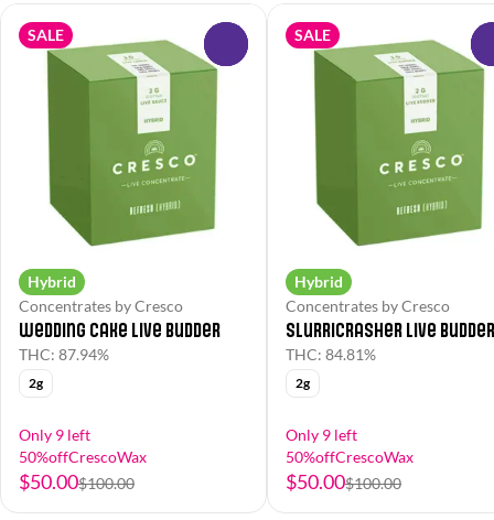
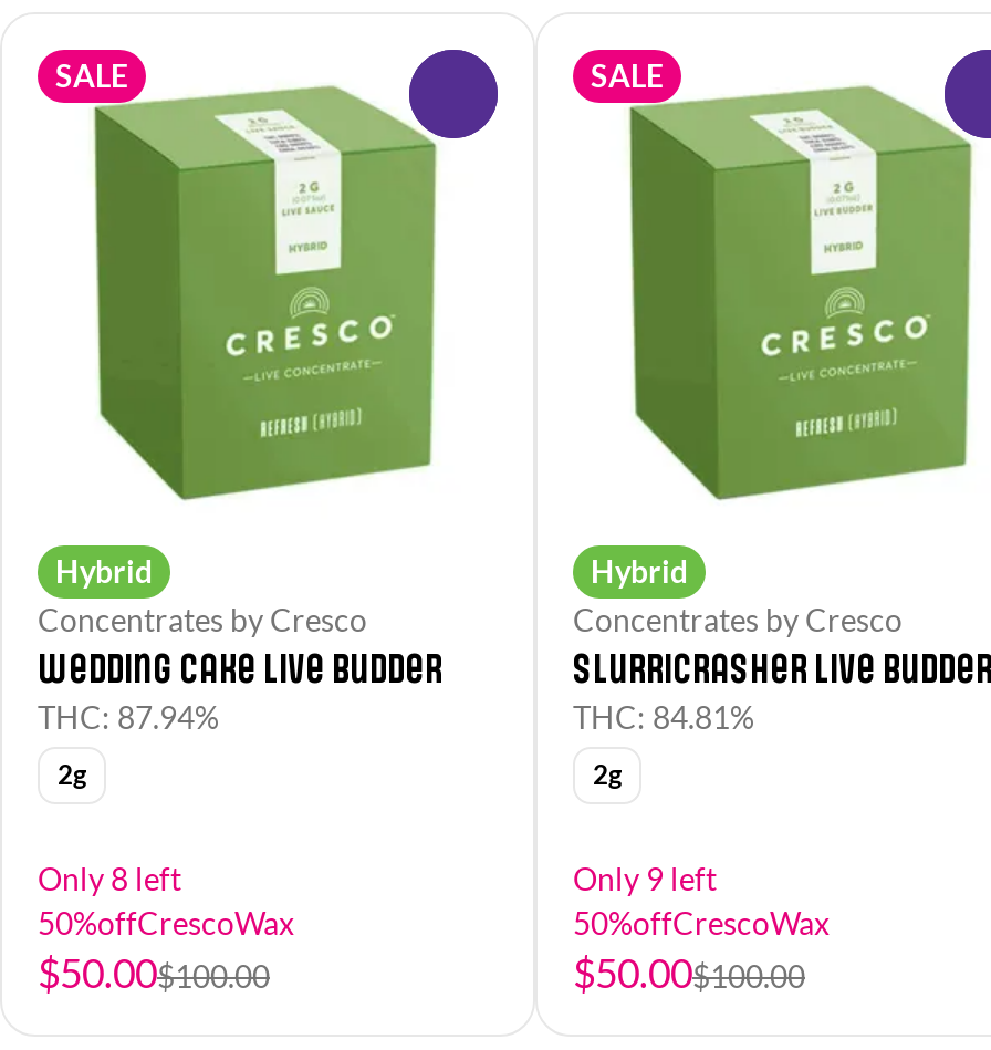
- Only 9 left
+ Only 8 left
